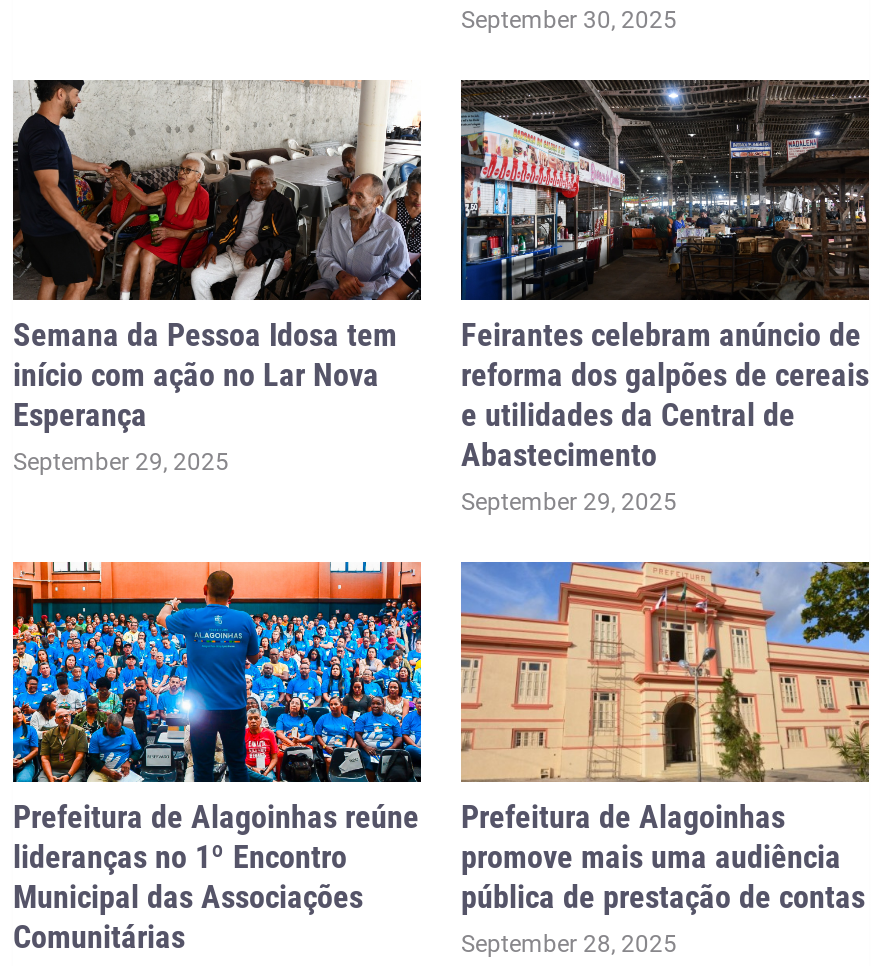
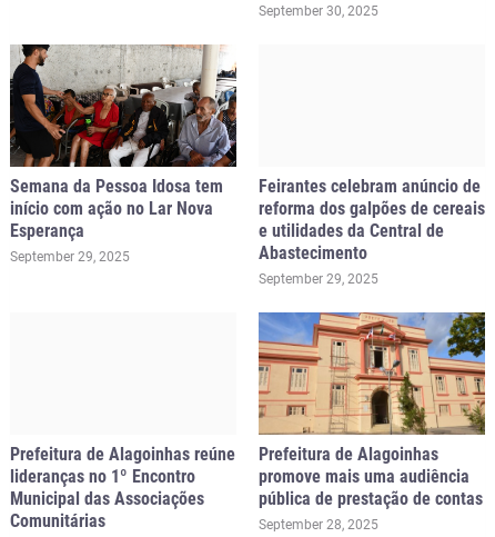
- [image]

- [image]
